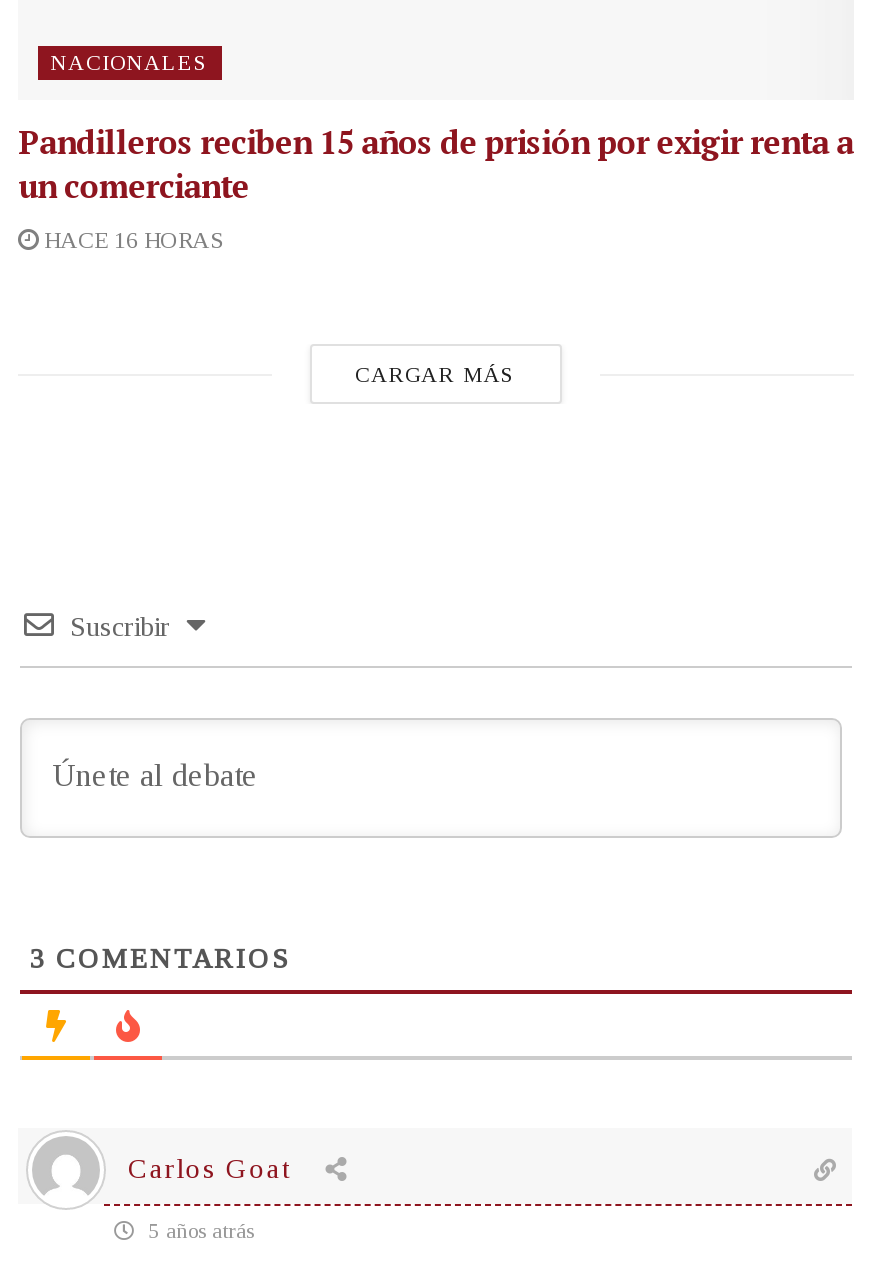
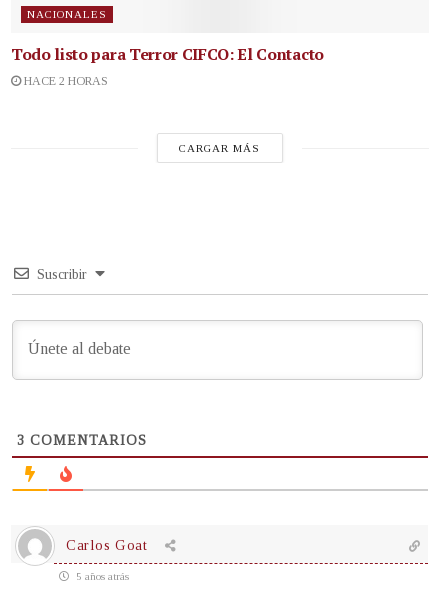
- Pandilleros reciben 15 años de prisión por exigir renta a
- un comerciante
- HACE 16 HORAS
+ Todo listo para Terror CIFCO: El Contacto
+ HACE 2 HORAS
